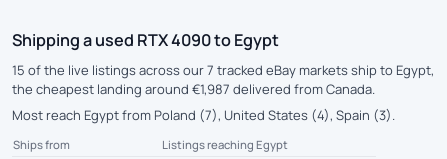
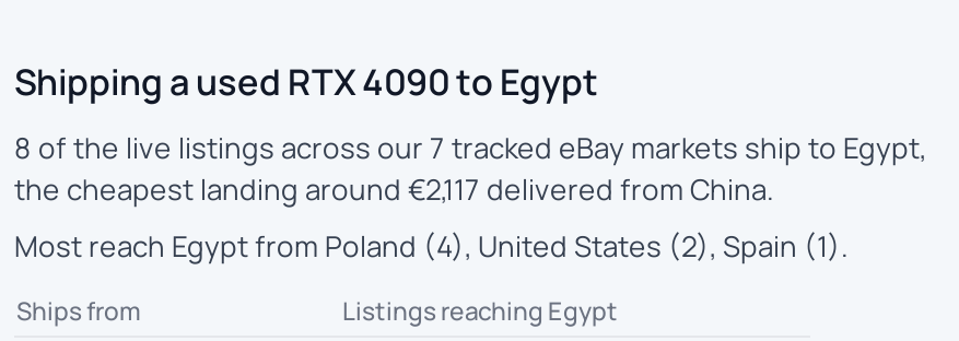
- 15 of the live listings across our 7 tracked eBay markets ship to Egypt,
+ 8 of the live listings across our 7 tracked eBay markets ship to Egypt,

- the cheapest landing around €1,987 delivered from Canada.
+ the cheapest landing around €2,117 delivered from China.

- Most reach Egypt from Poland (7), United States (4), Spain (3).
+ Most reach Egypt from Poland (4), United States (2), Spain (1).
